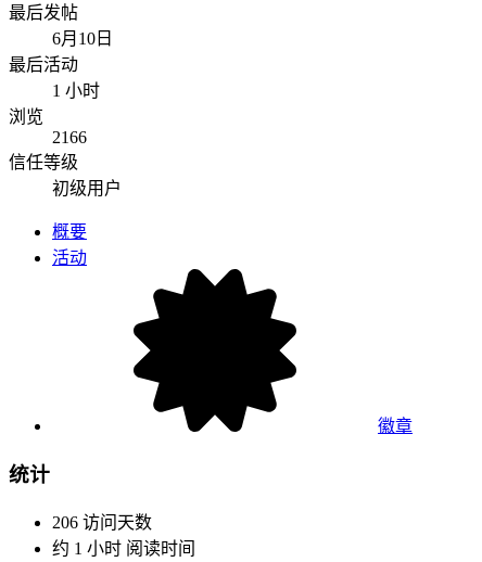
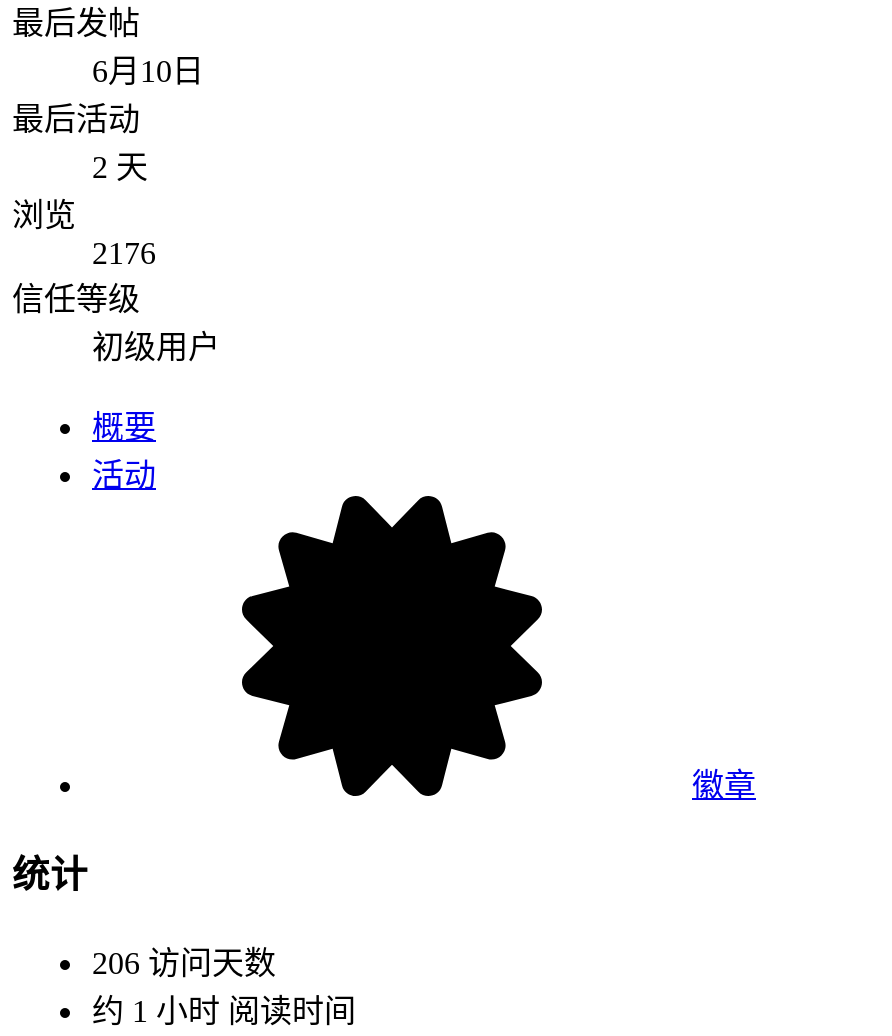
- 1 小时
+ 2 天

- 2166
+ 2176
